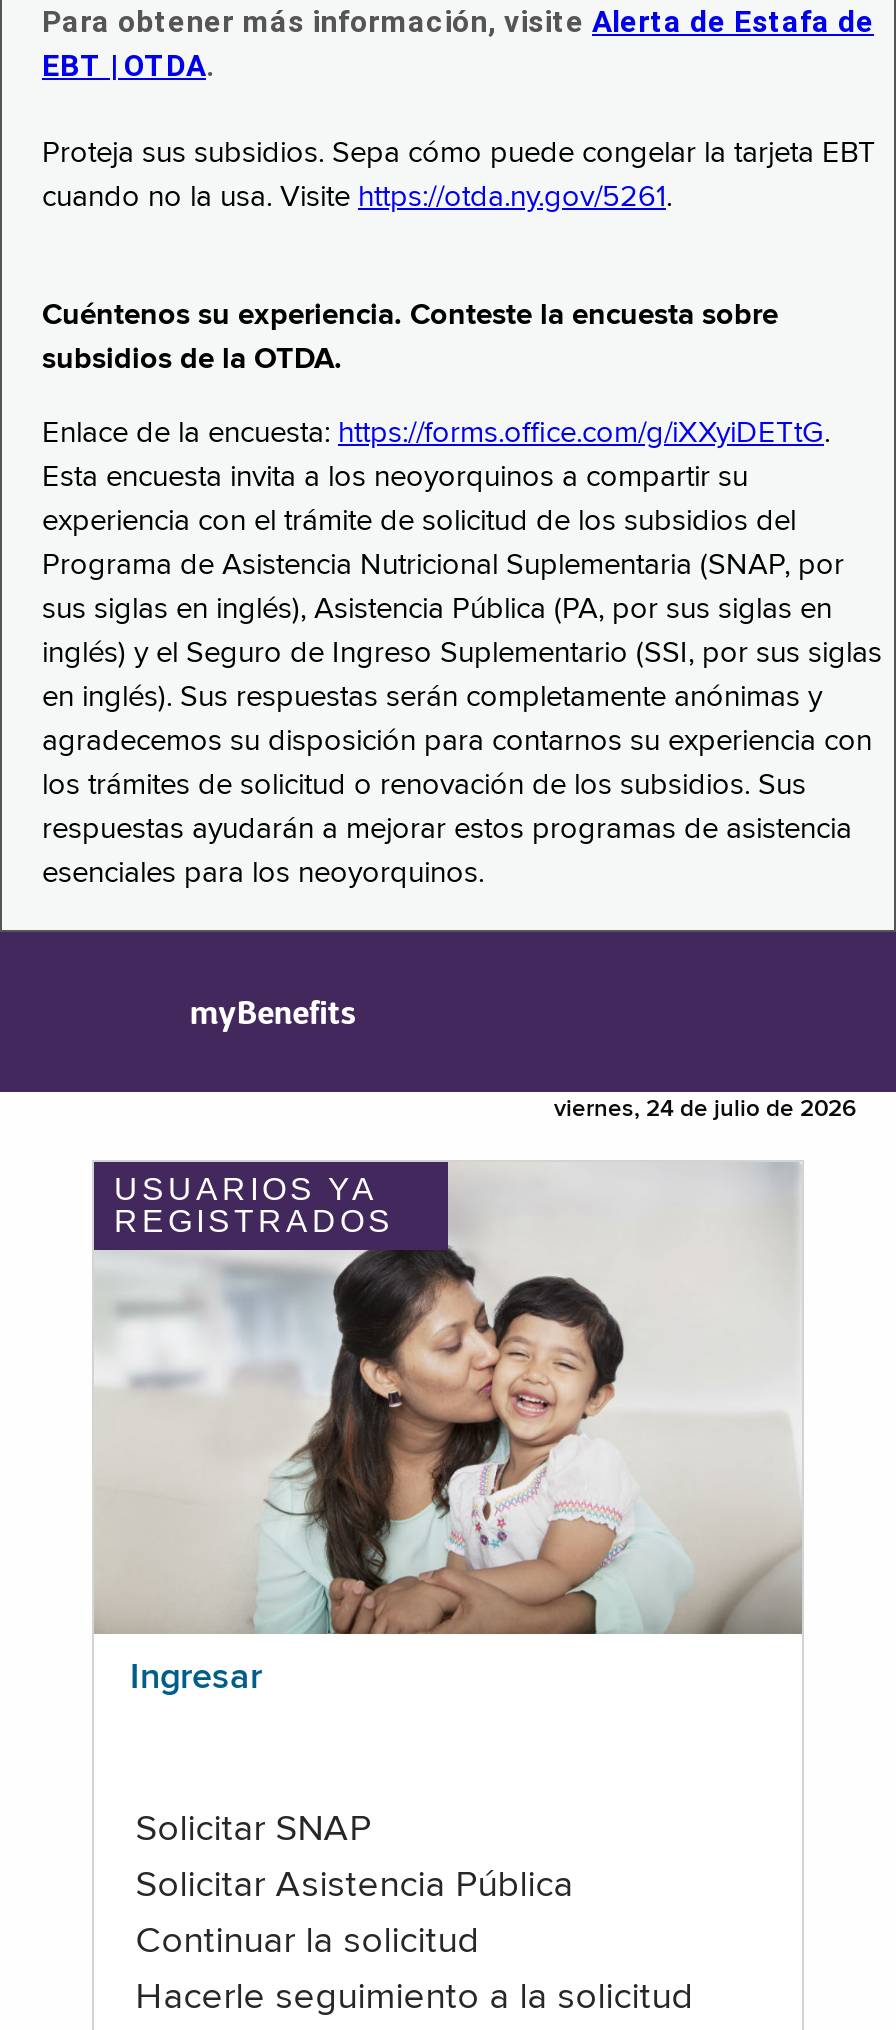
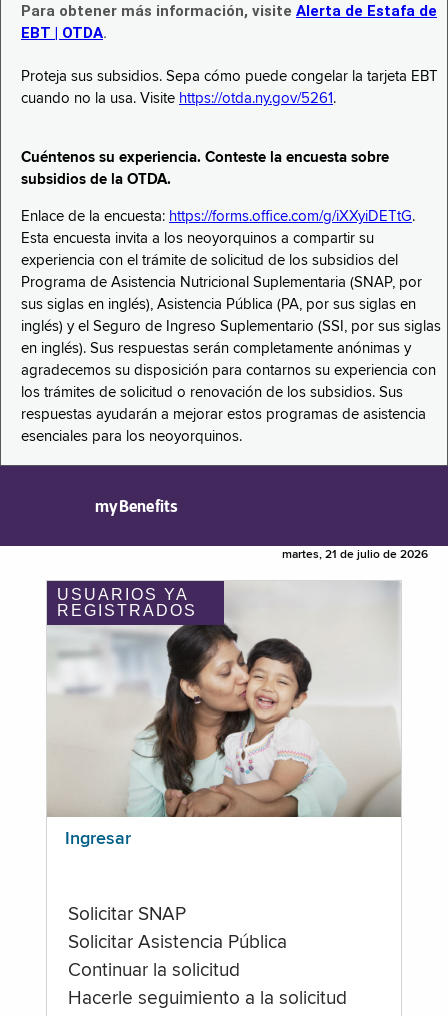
- viernes, 24 de julio de 2026
+ martes, 21 de julio de 2026
